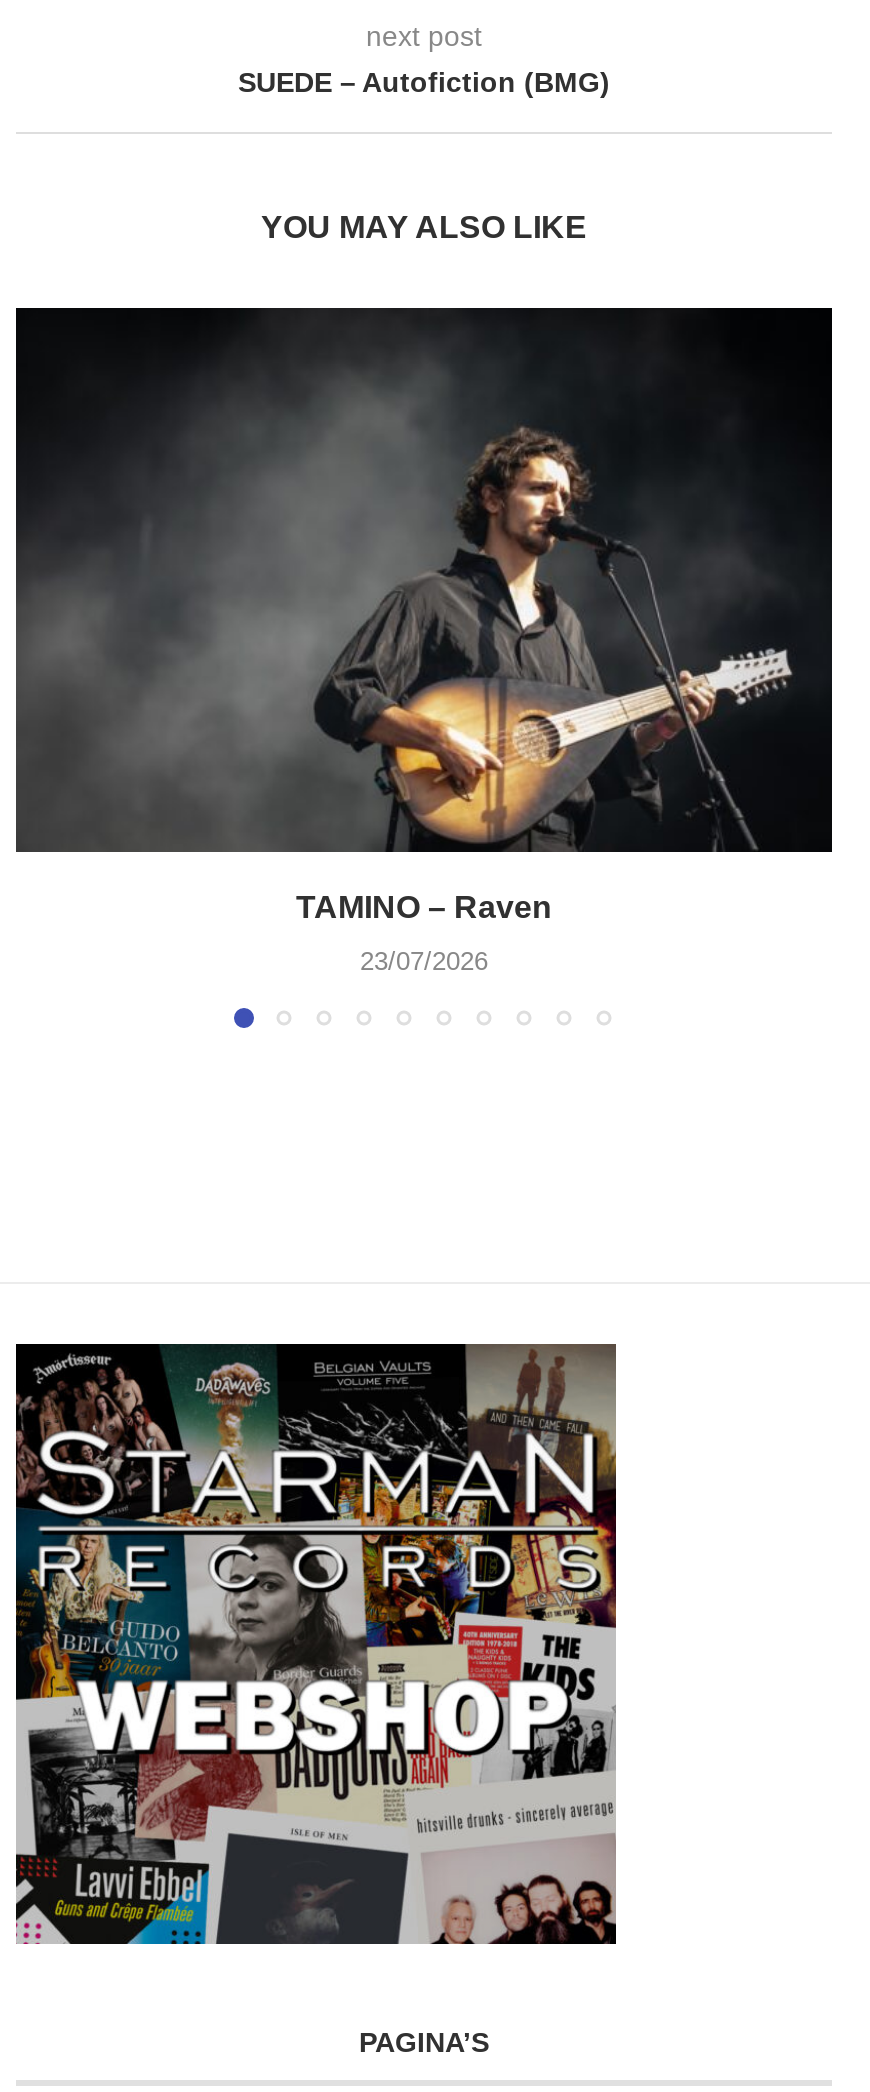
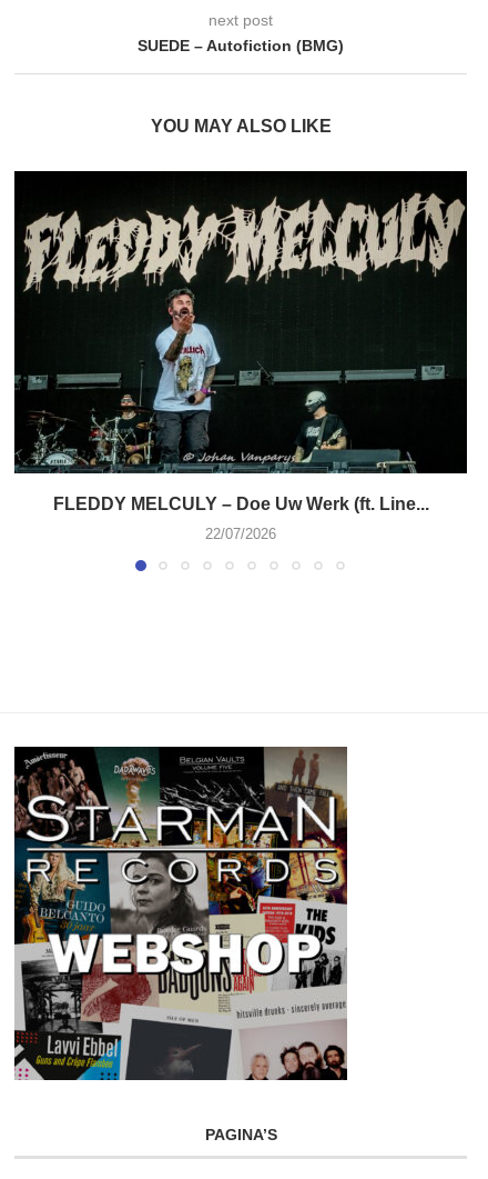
- [image]
- TAMINO – Raven
+ [image]
+ FLEDDY MELCULY – Doe Uw Werk (ft. Line...

- 23/07/2026
+ 22/07/2026
